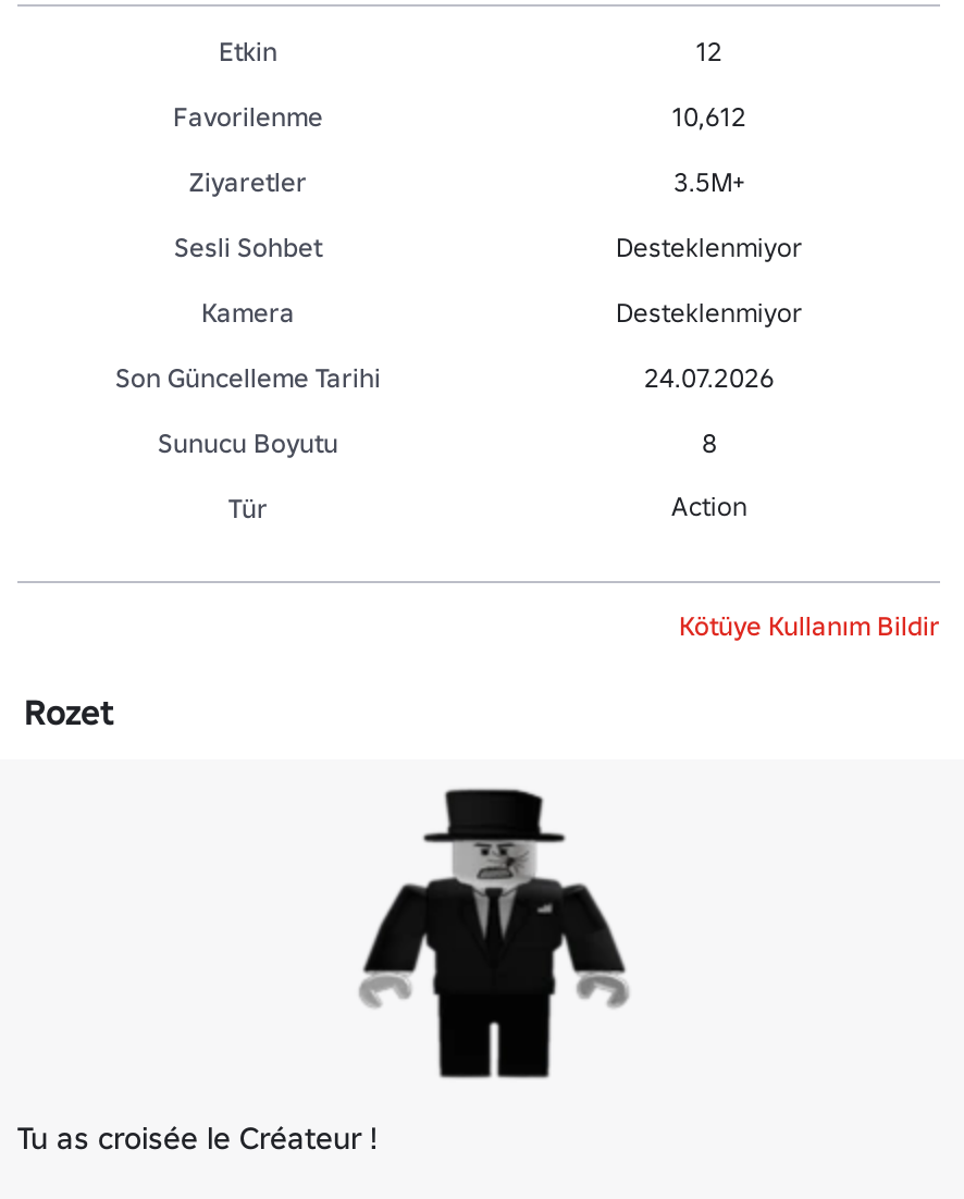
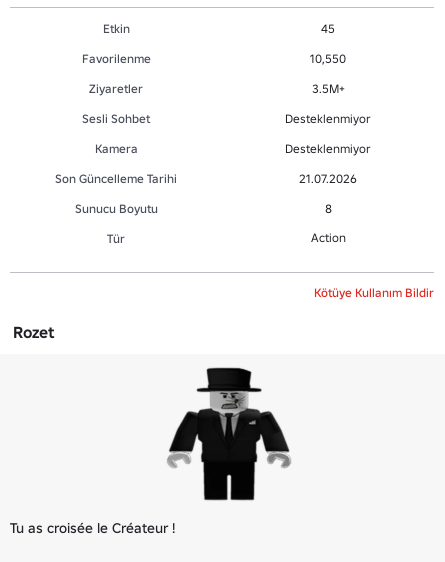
- 12
+ 45

- 10,612
+ 10,550

- 24.07.2026
+ 21.07.2026
